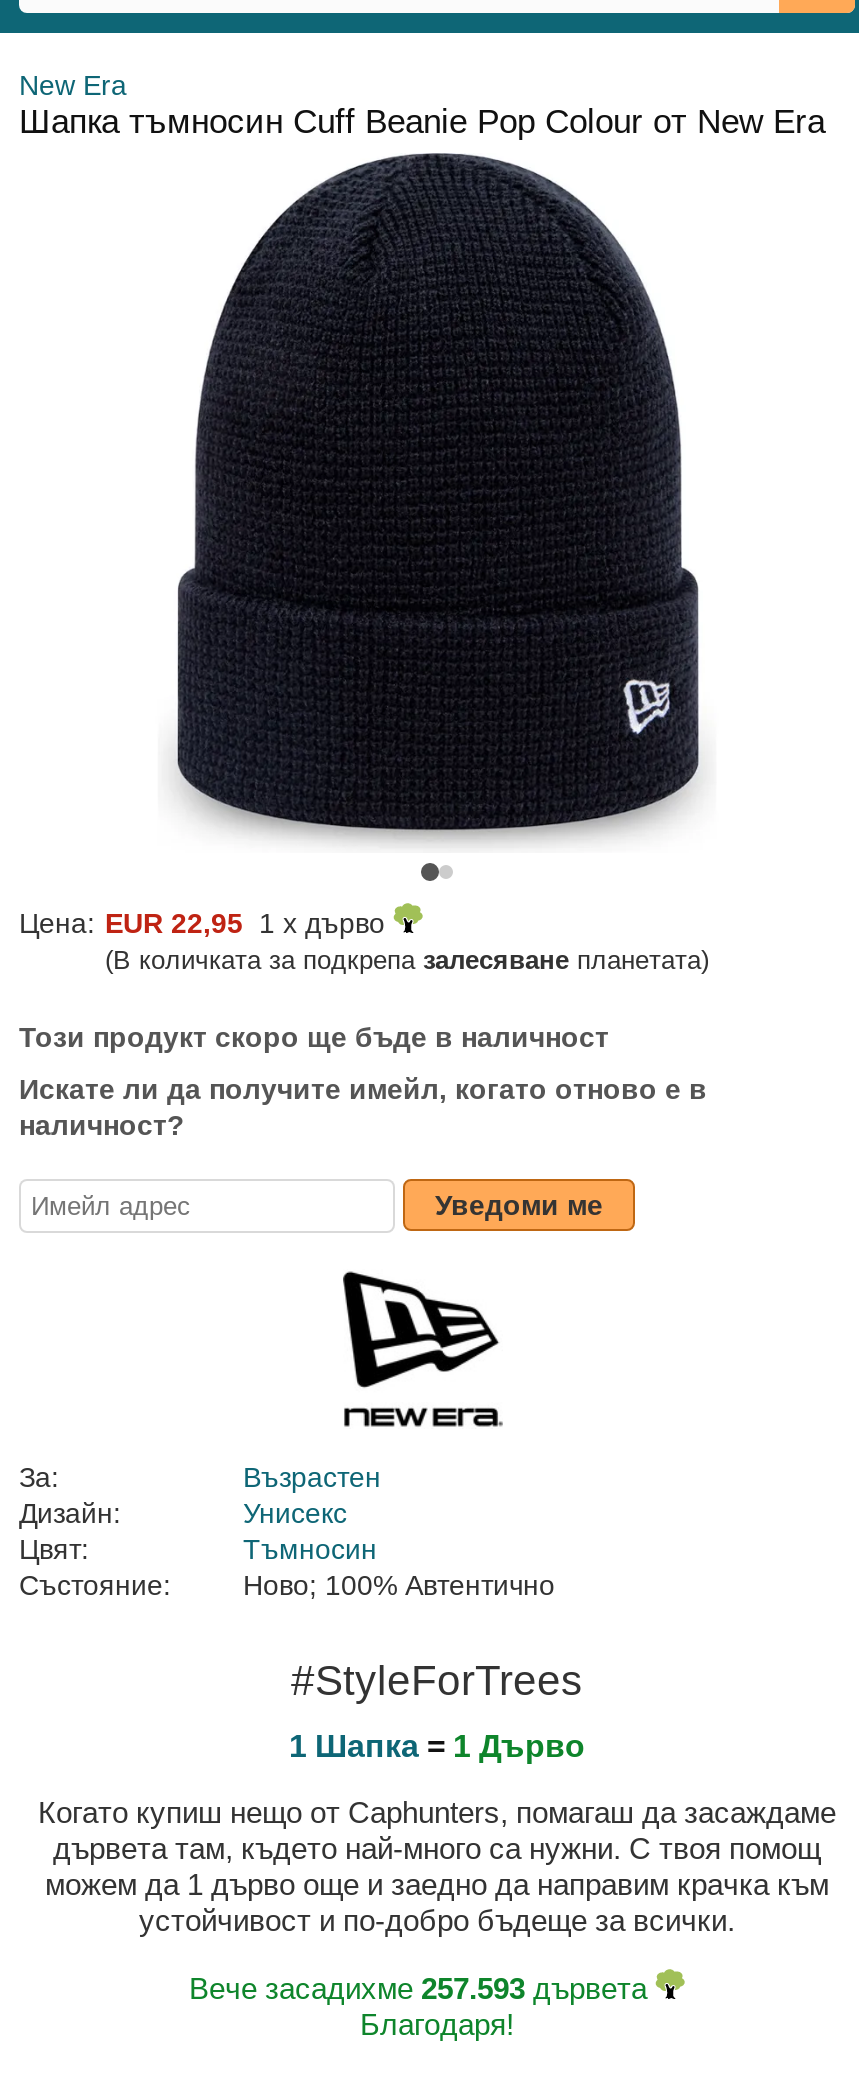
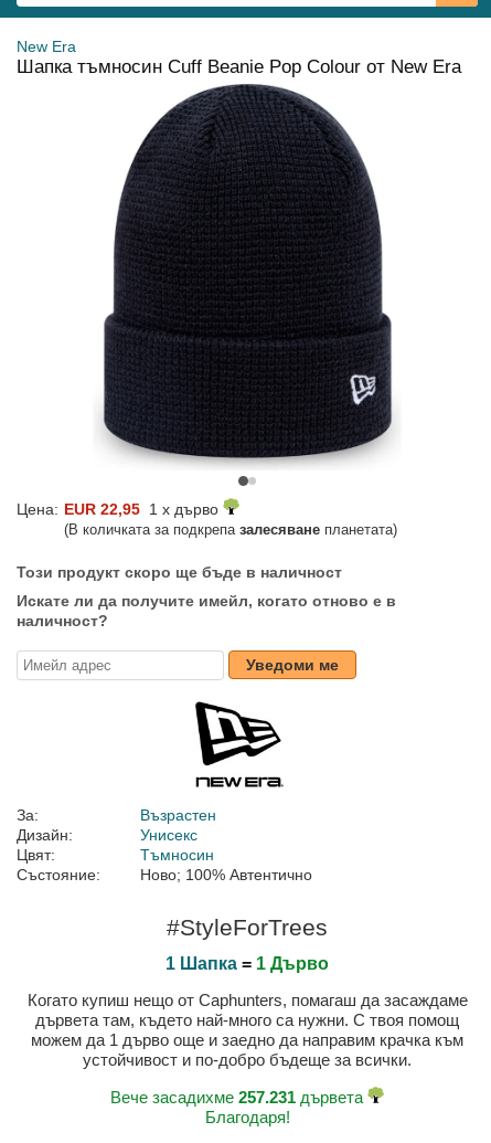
- Вече засадихме 257.593 дървета
+ Вече засадихме 257.231 дървета
